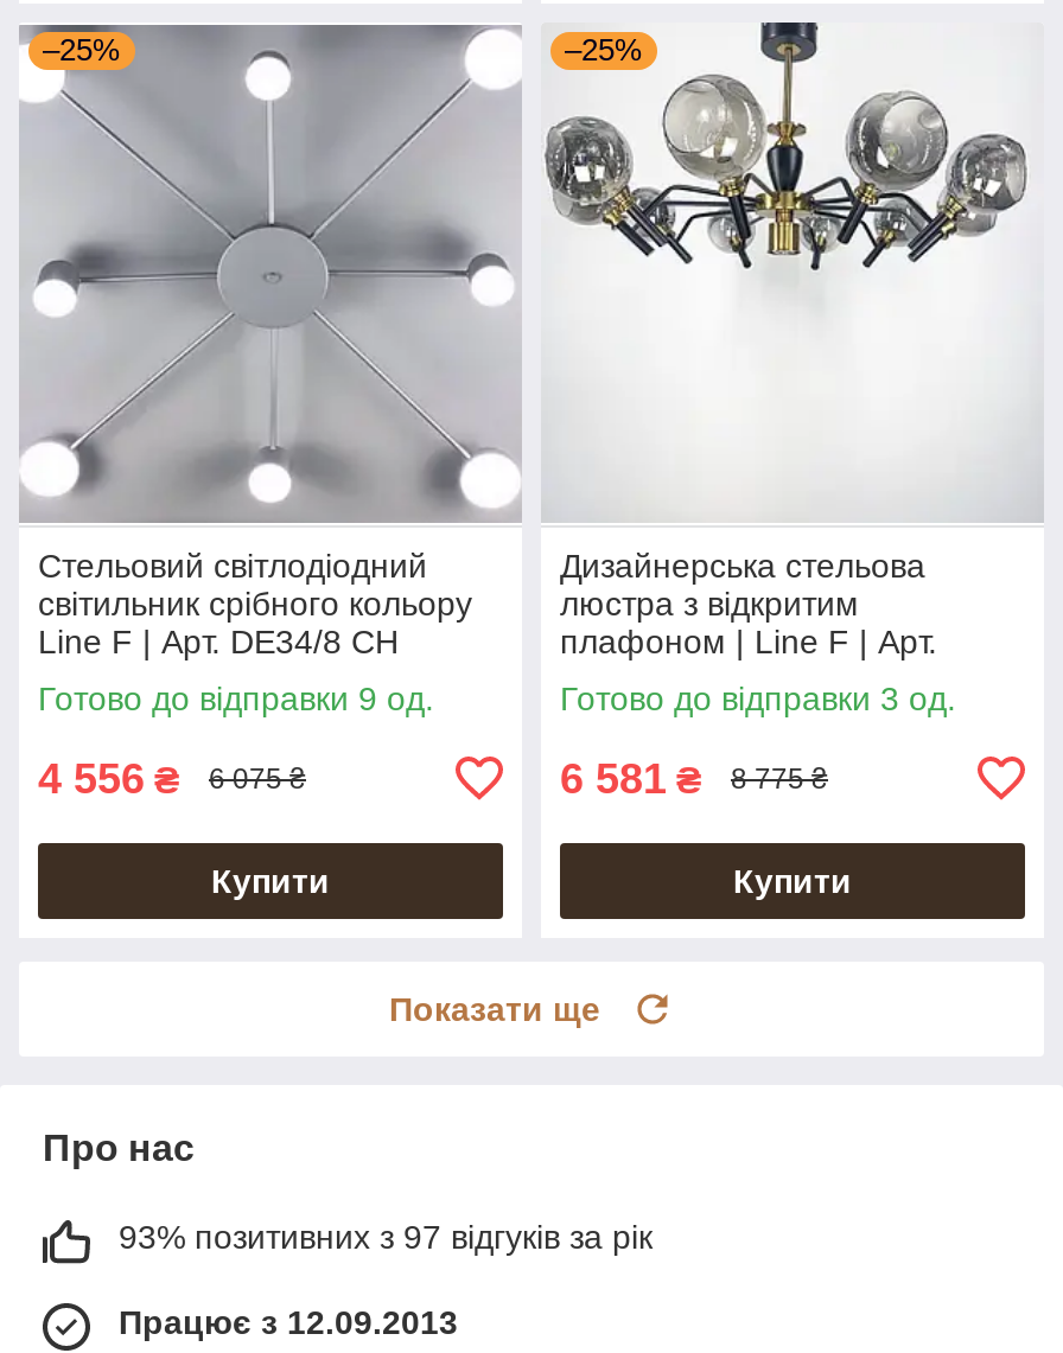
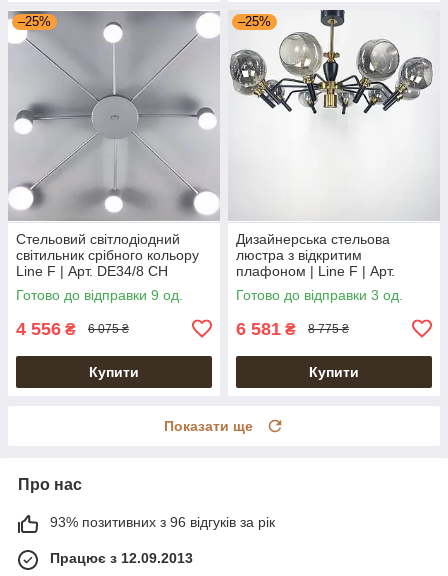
- 93% позитивних з 97 відгуків за рік
+ 93% позитивних з 96 відгуків за рік
